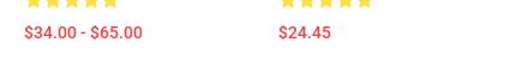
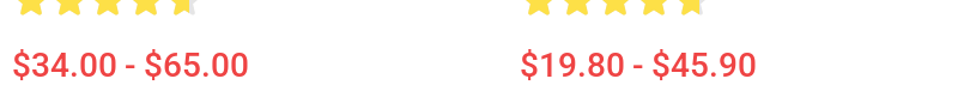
- $24.45
+ $19.80 - $45.90
